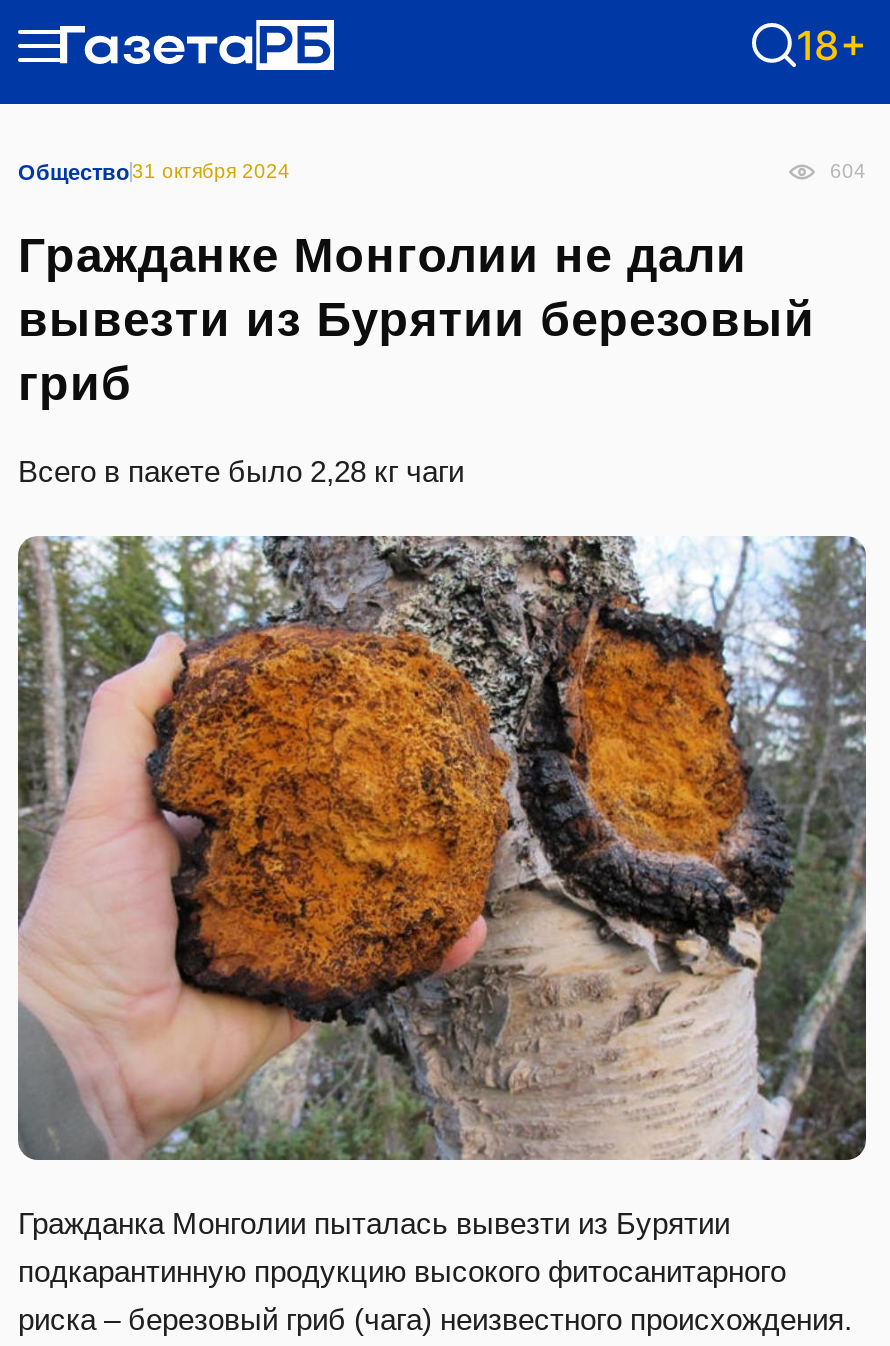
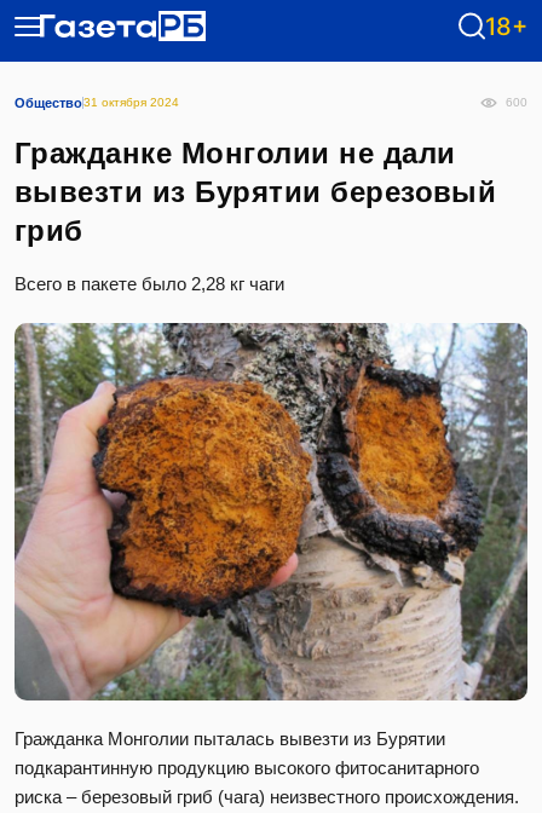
- 604
+ 600
